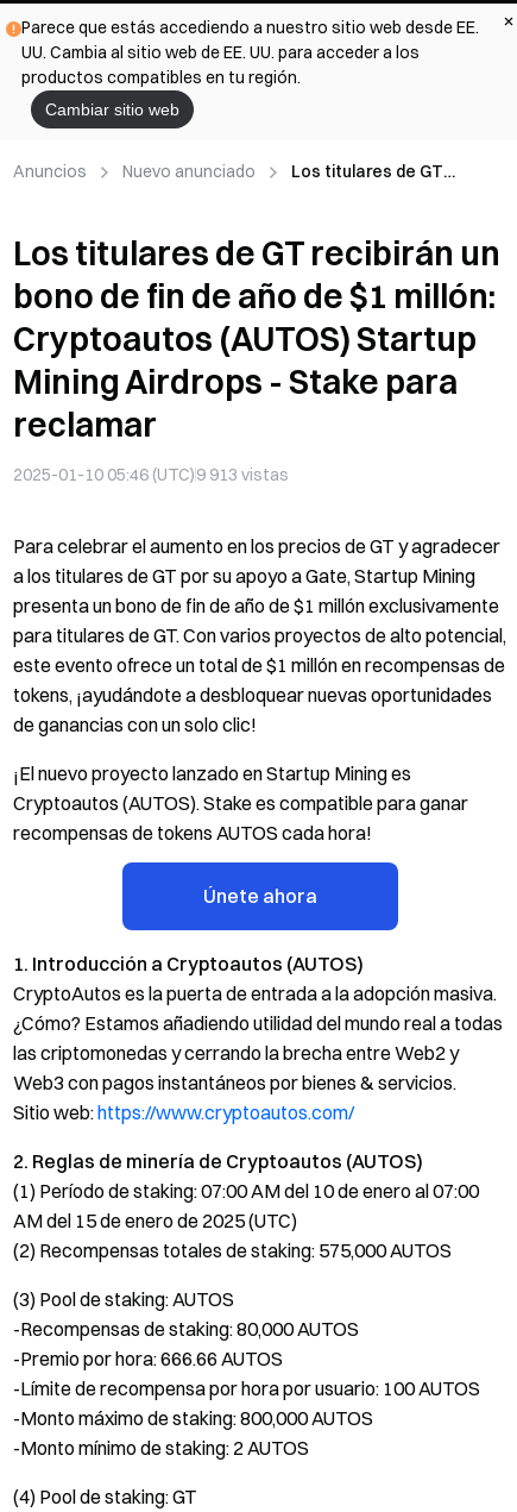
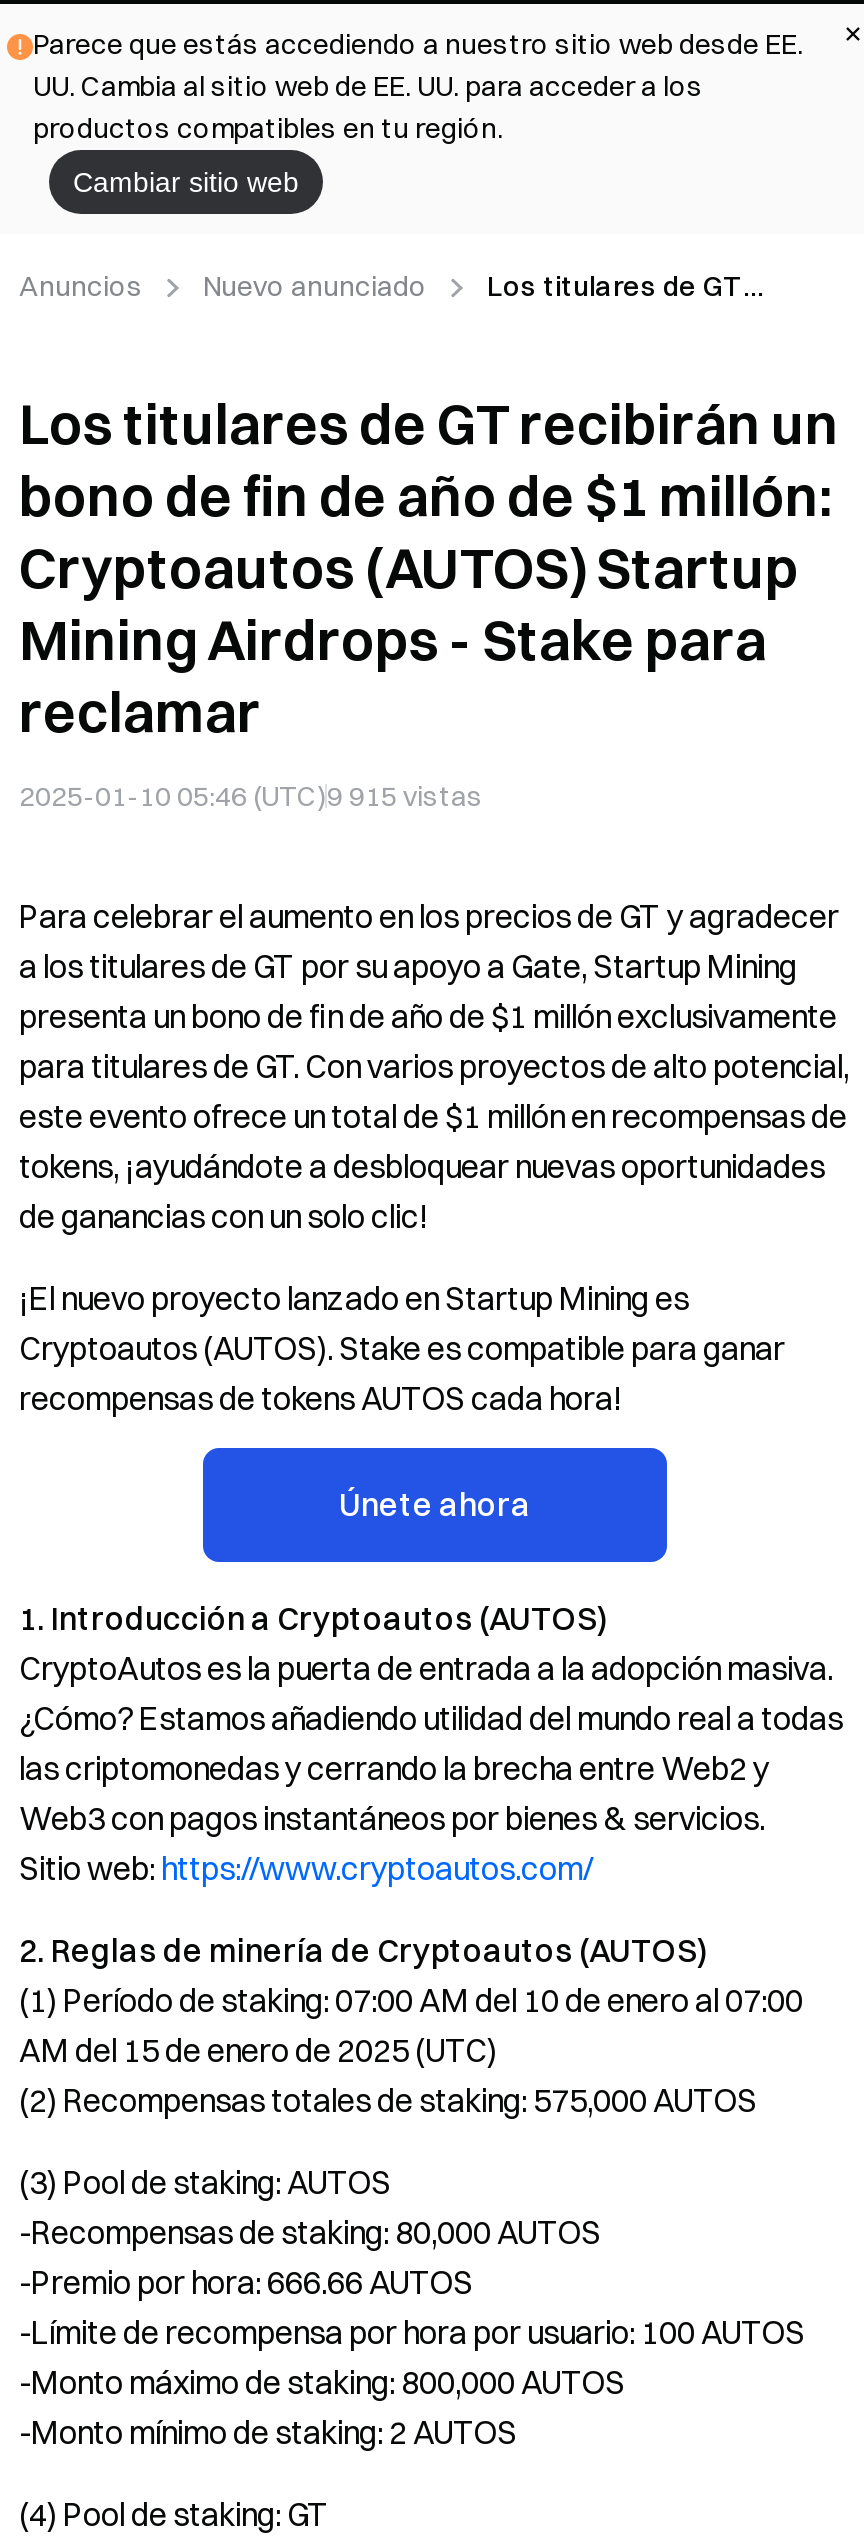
- 2025-01-10 05:46 (UTC)9 913 vistas
+ 2025-01-10 05:46 (UTC)9 915 vistas
